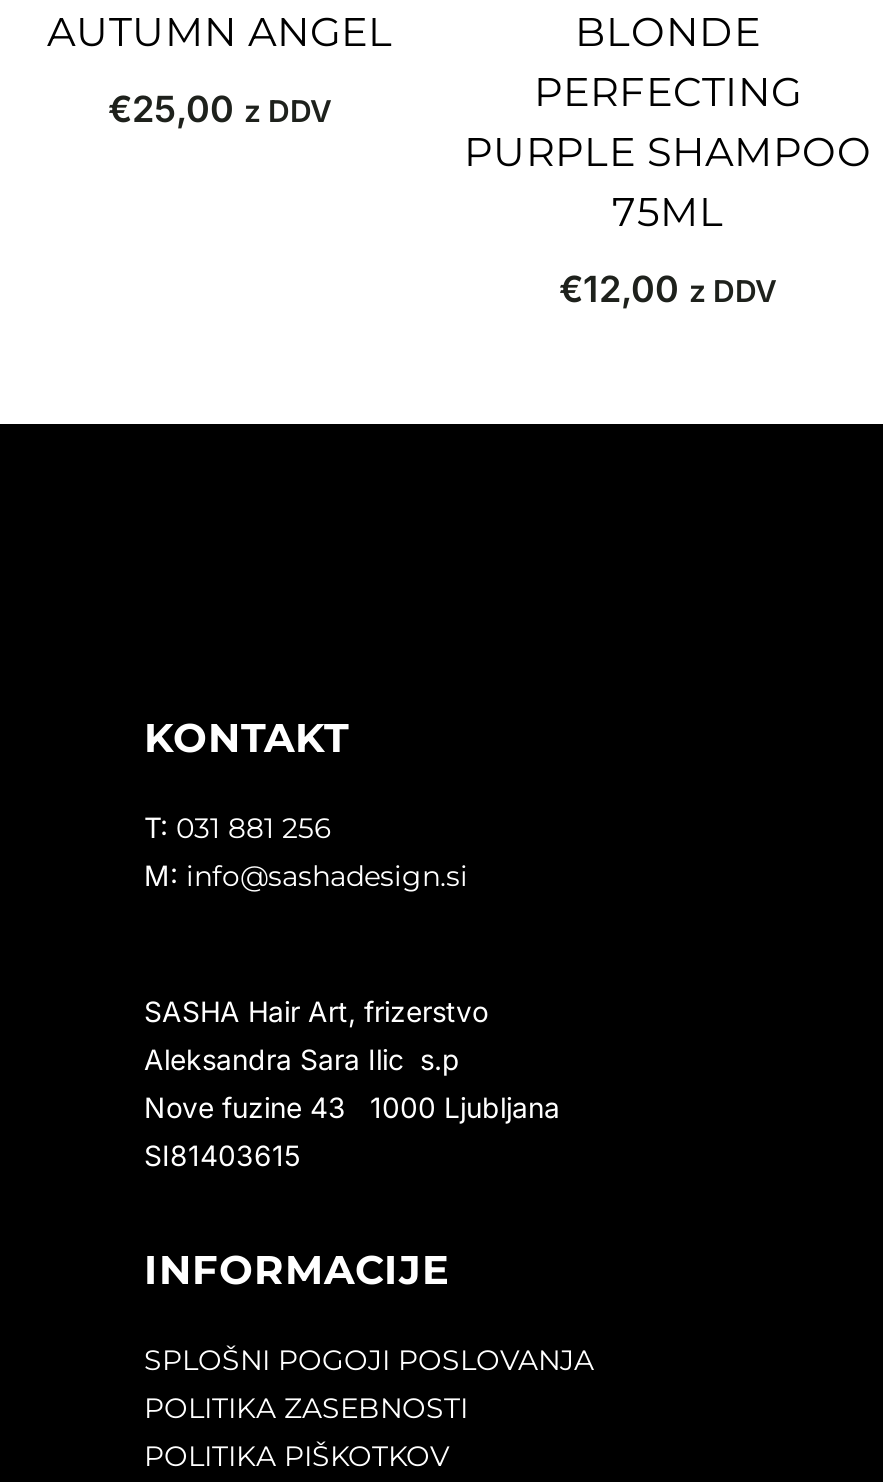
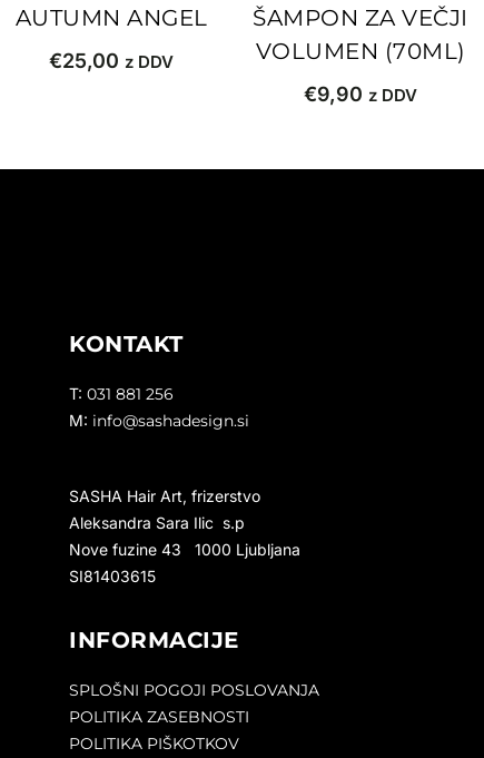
- BLONDE
- PERFECTING
- PURPLE SHAMPOO
- 75ML
+ ŠAMPON ZA VEČJI
+ VOLUMEN (70ML)

- €12,00 z DDV
+ €9,90 z DDV
